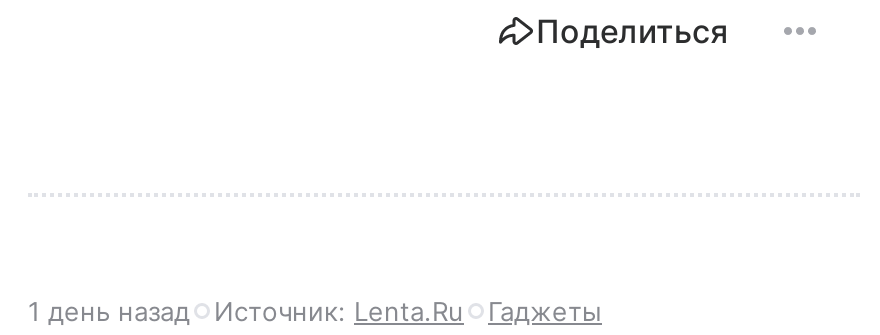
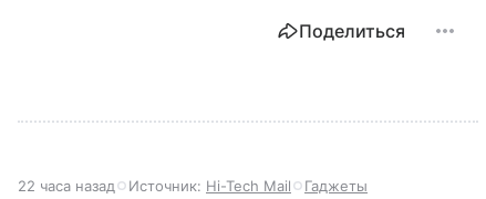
- 1 день назад
- Источник: Lenta.Ru
+ 22 часа назад
+ Источник: Hi-Tech Mail
